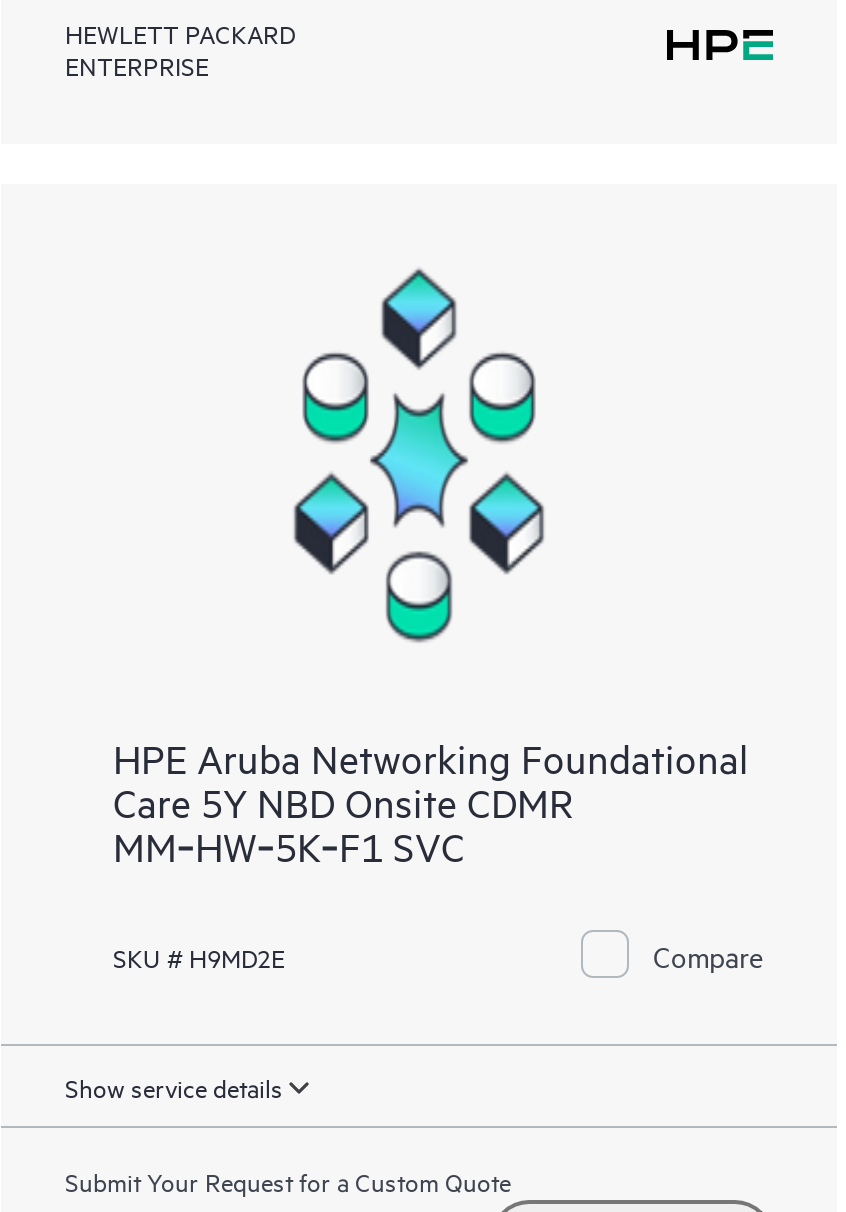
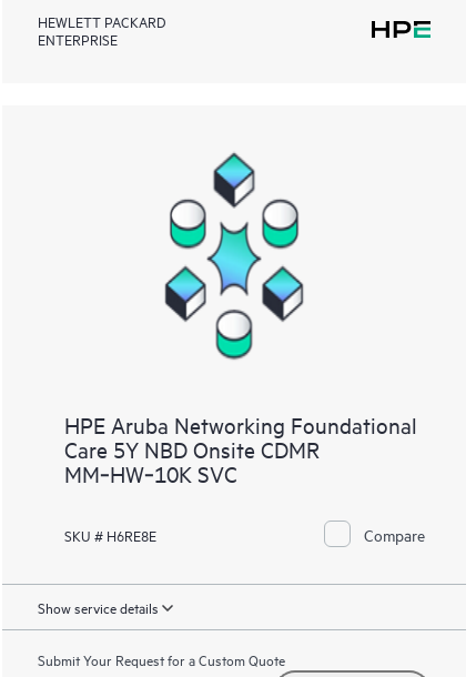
- MM‑HW‑5K‑F1 SVC
+ MM‑HW‑10K SVC

- SKU # H9MD2E
+ SKU # H6RE8E
